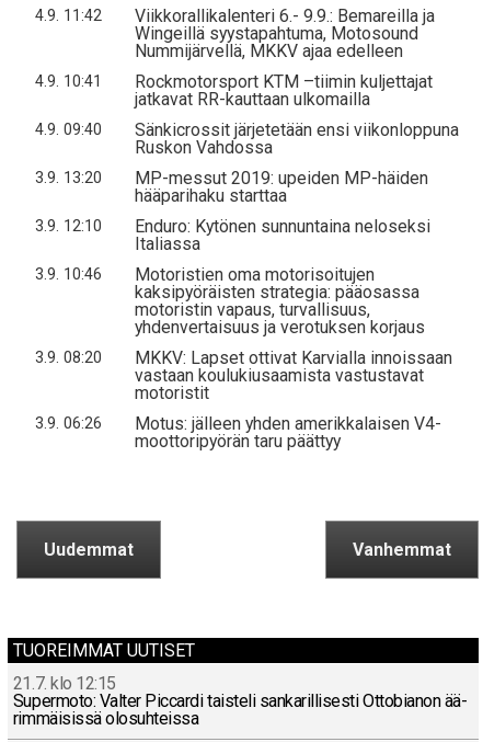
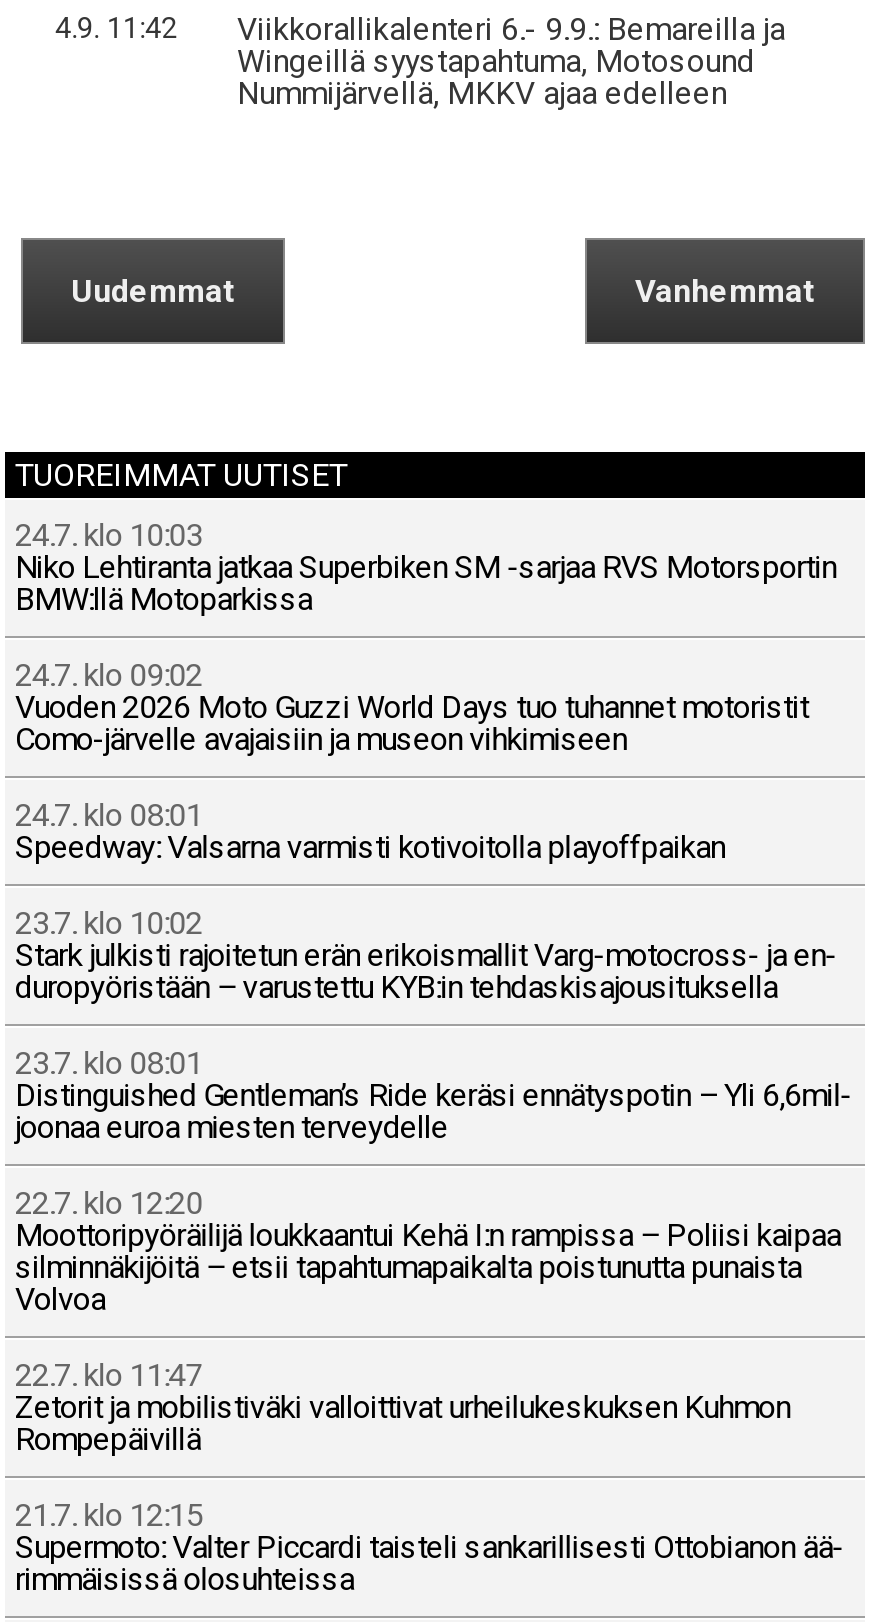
- 4.9. 10:41
- Rockmotorsport KTM –tiimin kuljettajat
- jatkavat RR-kauttaan ulkomailla
- 4.9. 09:40
- Sänkicrossit järjetetään ensi viikonloppuna
- Ruskon Vahdossa
- 3.9. 13:20
- MP-messut 2019: upeiden MP-häiden
- hääparihaku starttaa
- 3.9. 12:10
- Enduro: Kytönen sunnuntaina neloseksi
- Italiassa
- 3.9. 10:46
- Motoristien oma motorisoitujen
- kaksipyöräisten strategia: pääosassa
- motoristin vapaus, turvallisuus,
- yhdenvertaisuus ja verotuksen korjaus
- 3.9. 08:20
- MKKV: Lapset ottivat Karvialla innoissaan
- vastaan koulukiusaamista vastustavat
- motoristit
- 3.9. 06:26
- Motus: jälleen yhden amerikkalaisen V4-
- moottoripyörän taru päättyy

moved up: Uudemmat | Vanhemmat | TUOREIMMAT UUTISET

+ 24.7. klo 10:03
+ Niko Lehtiranta jatkaa Superbiken SM -sarjaa RVS Motorsportin
+ BMW:llä Motoparkissa
+ 24.7. klo 09:02
+ Vuoden 2026 Moto Guzzi World Days tuo tuhannet motoristit
+ Como-järvelle avajaisiin ja museon vihkimiseen
+ 24.7. klo 08:01
+ Speedway: Valsarna varmisti kotivoitolla playoffpaikan
+ 23.7. klo 10:02
+ Stark julkisti rajoitetun erän erikoismallit Varg-motocross- ja en
+ duropyöristään – varustettu KYB:in tehdaskisajousituksella
+ 23.7. klo 08:01
+ Distinguished Gentleman’s Ride keräsi ennätyspotin – Yli 6,6mil
+ joonaa euroa miesten terveydelle
+ 22.7. klo 12:20
+ Moottoripyöräilijä loukkaantui Kehä I:n rampissa – Poliisi kaipaa
+ silminnäkijöitä – etsii tapahtumapaikalta poistunutta punaista
+ Volvoa
+ 22.7. klo 11:47
+ Zetorit ja mobilistiväki valloittivat urheilukeskuksen Kuhmon
+ Rompepäivillä
